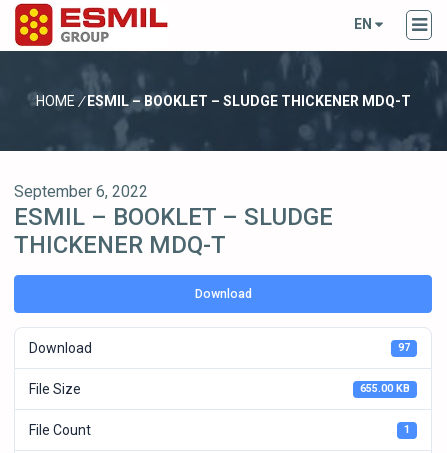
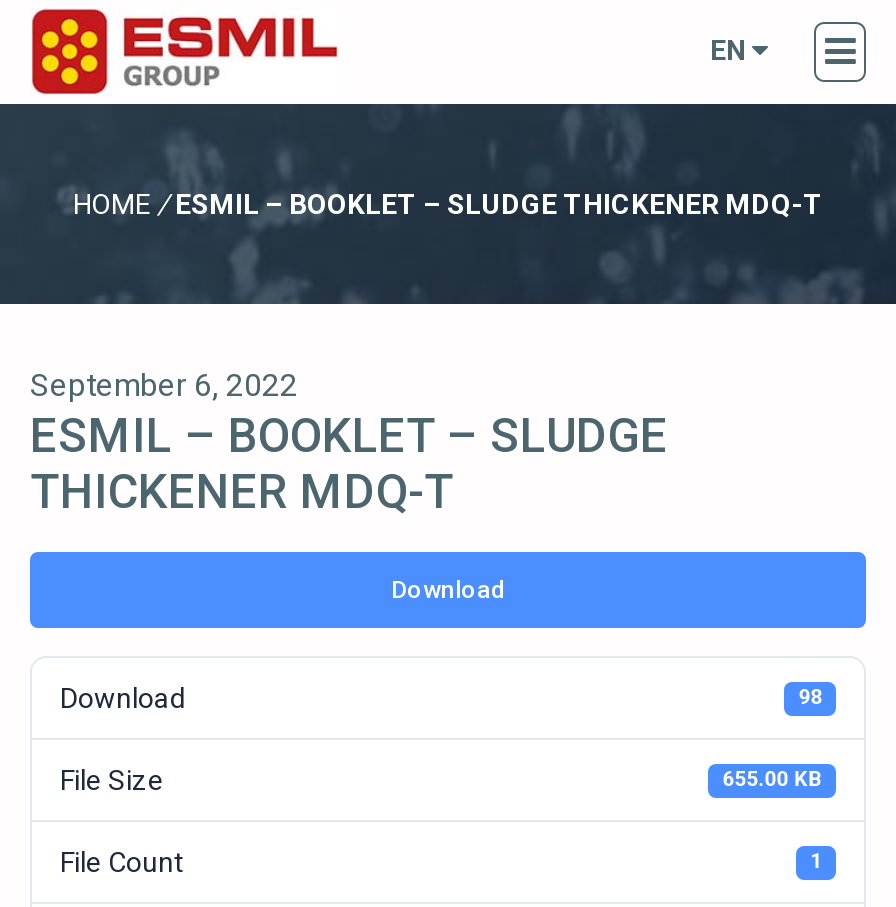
- 97
+ 98
